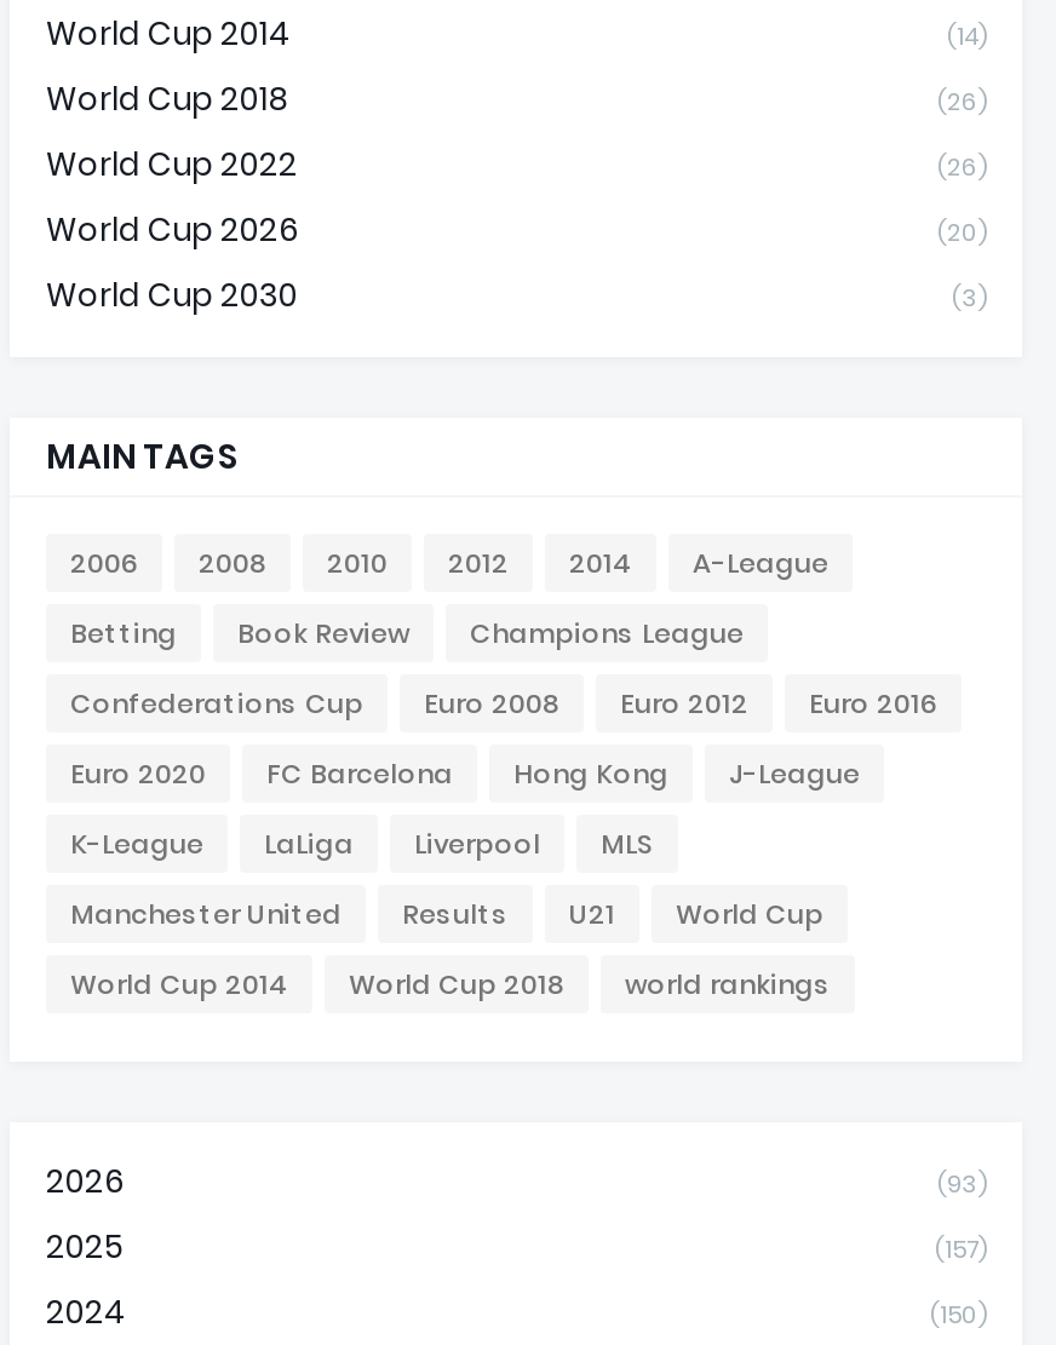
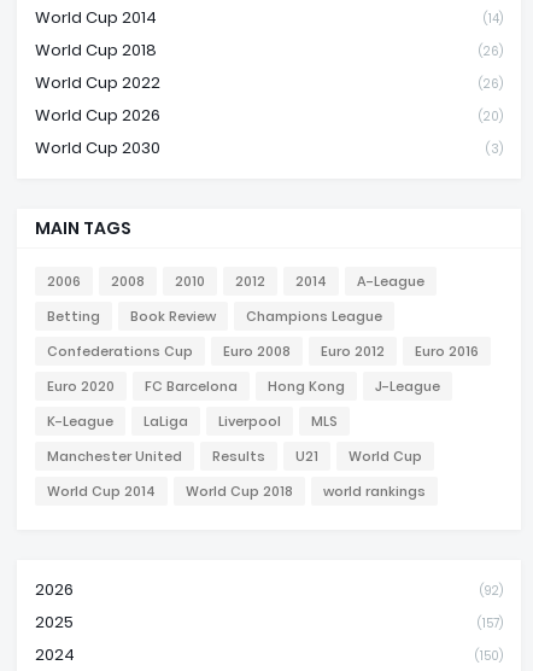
- (93)
+ (92)
